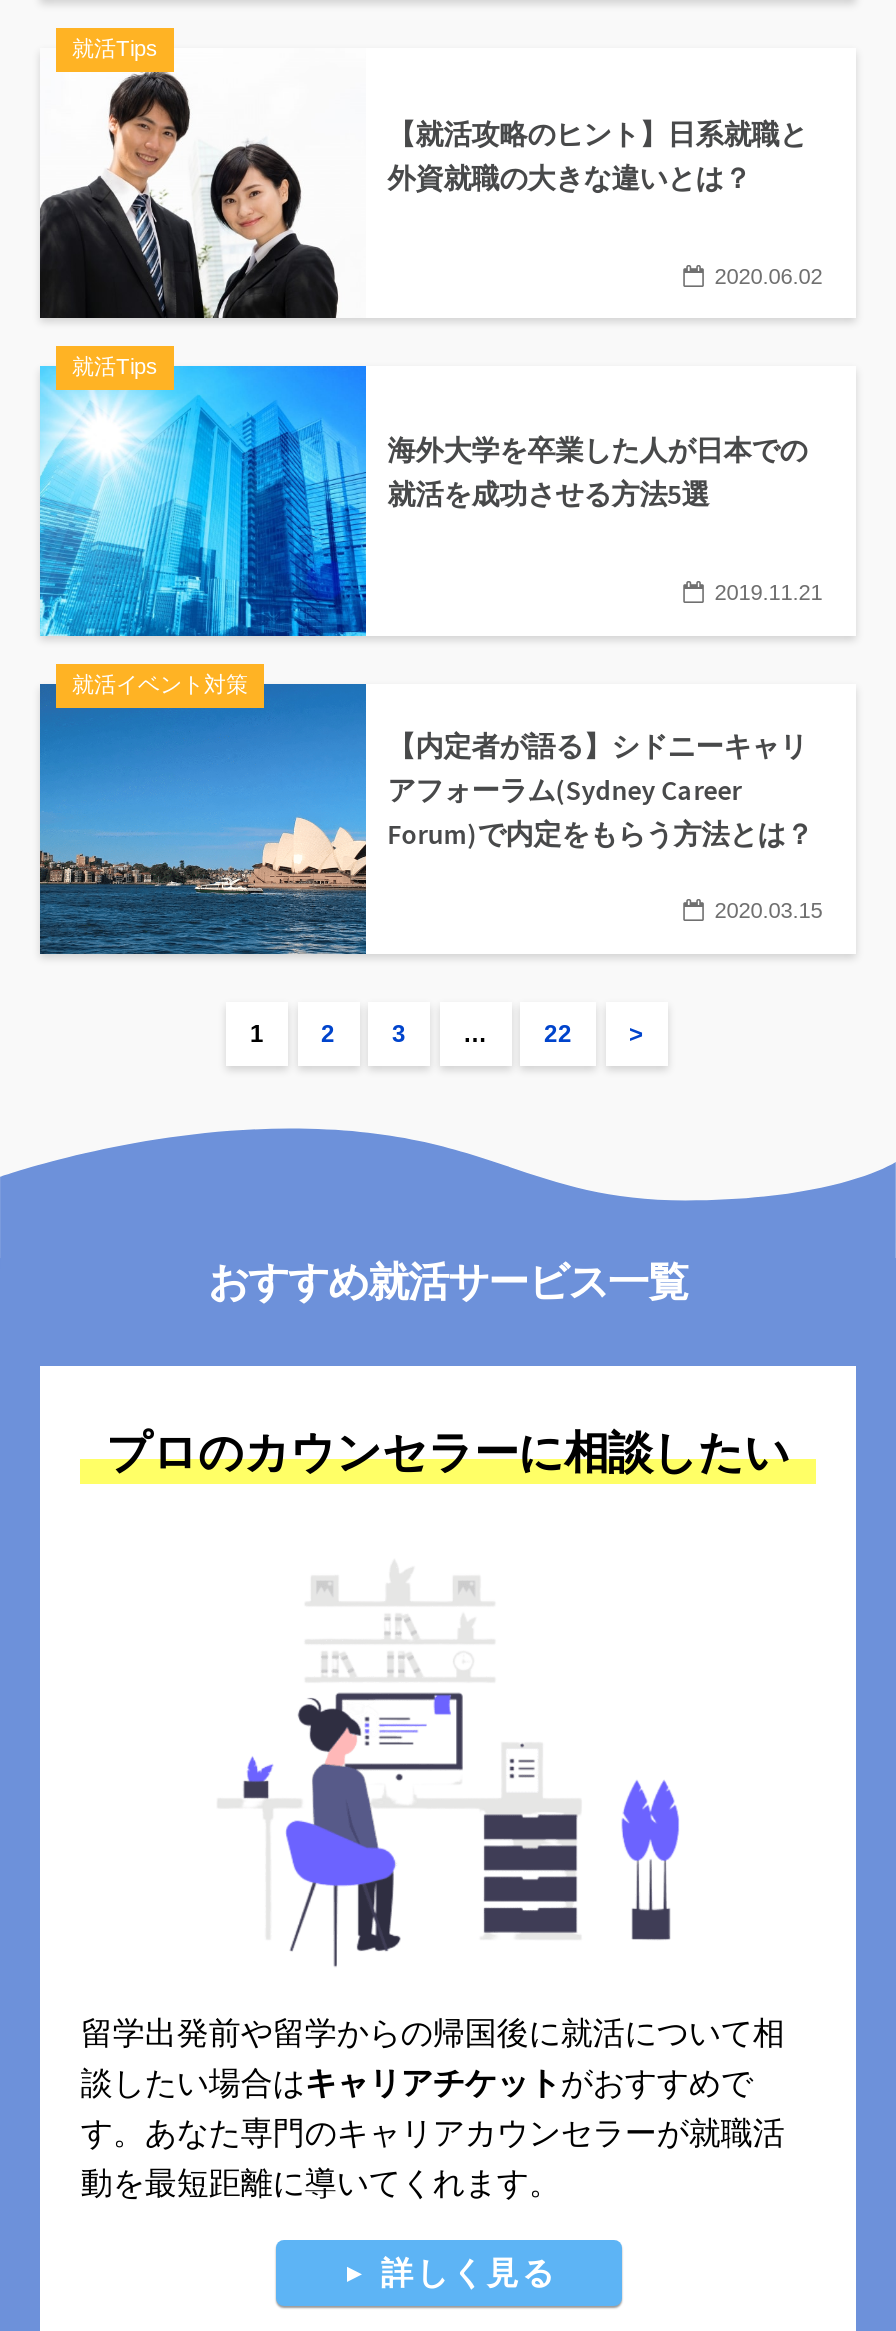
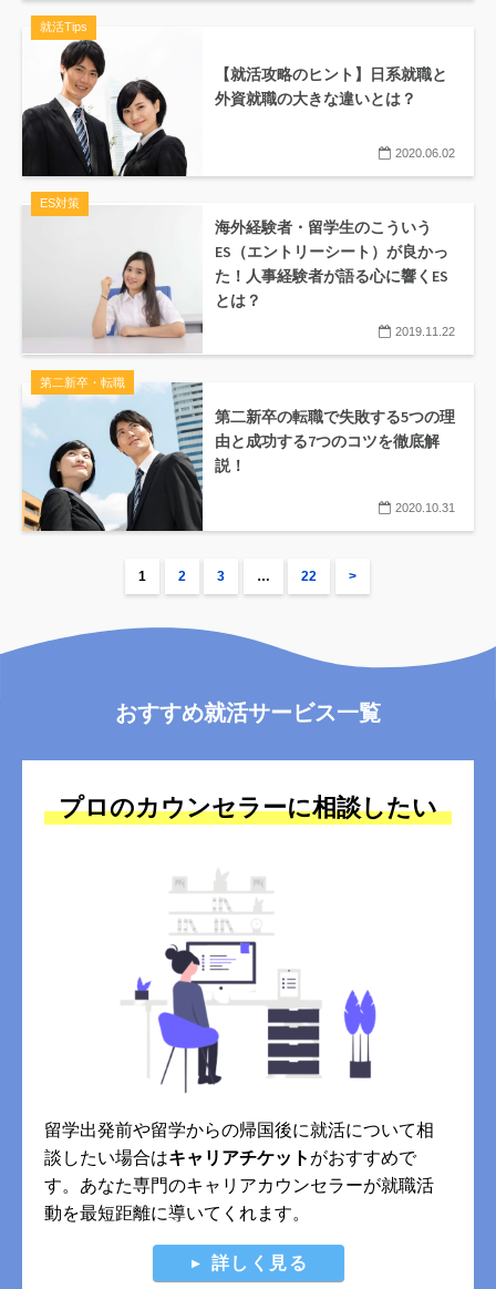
- [image]
- 就活Tips
+ [image]
+ ES対策

- 海外大学を卒業した人が日本での
- 就活を成功させる方法5選
+ 海外経験者・留学生のこういう
+ ES（エントリーシート）が良かっ
+ た！人事経験者が語る心に響くES
+ とは？

- 2019.11.21
+ 2019.11.22

- [image]
- 就活イベント対策
+ [image]
+ 第二新卒・転職

- 【内定者が語る】シドニーキャリ
- アフォーラム(Sydney Career
- Forum)で内定をもらう方法とは？
+ 第二新卒の転職で失敗する5つの理
+ 由と成功する7つのコツを徹底解
+ 説！

- 2020.03.15
+ 2020.10.31
